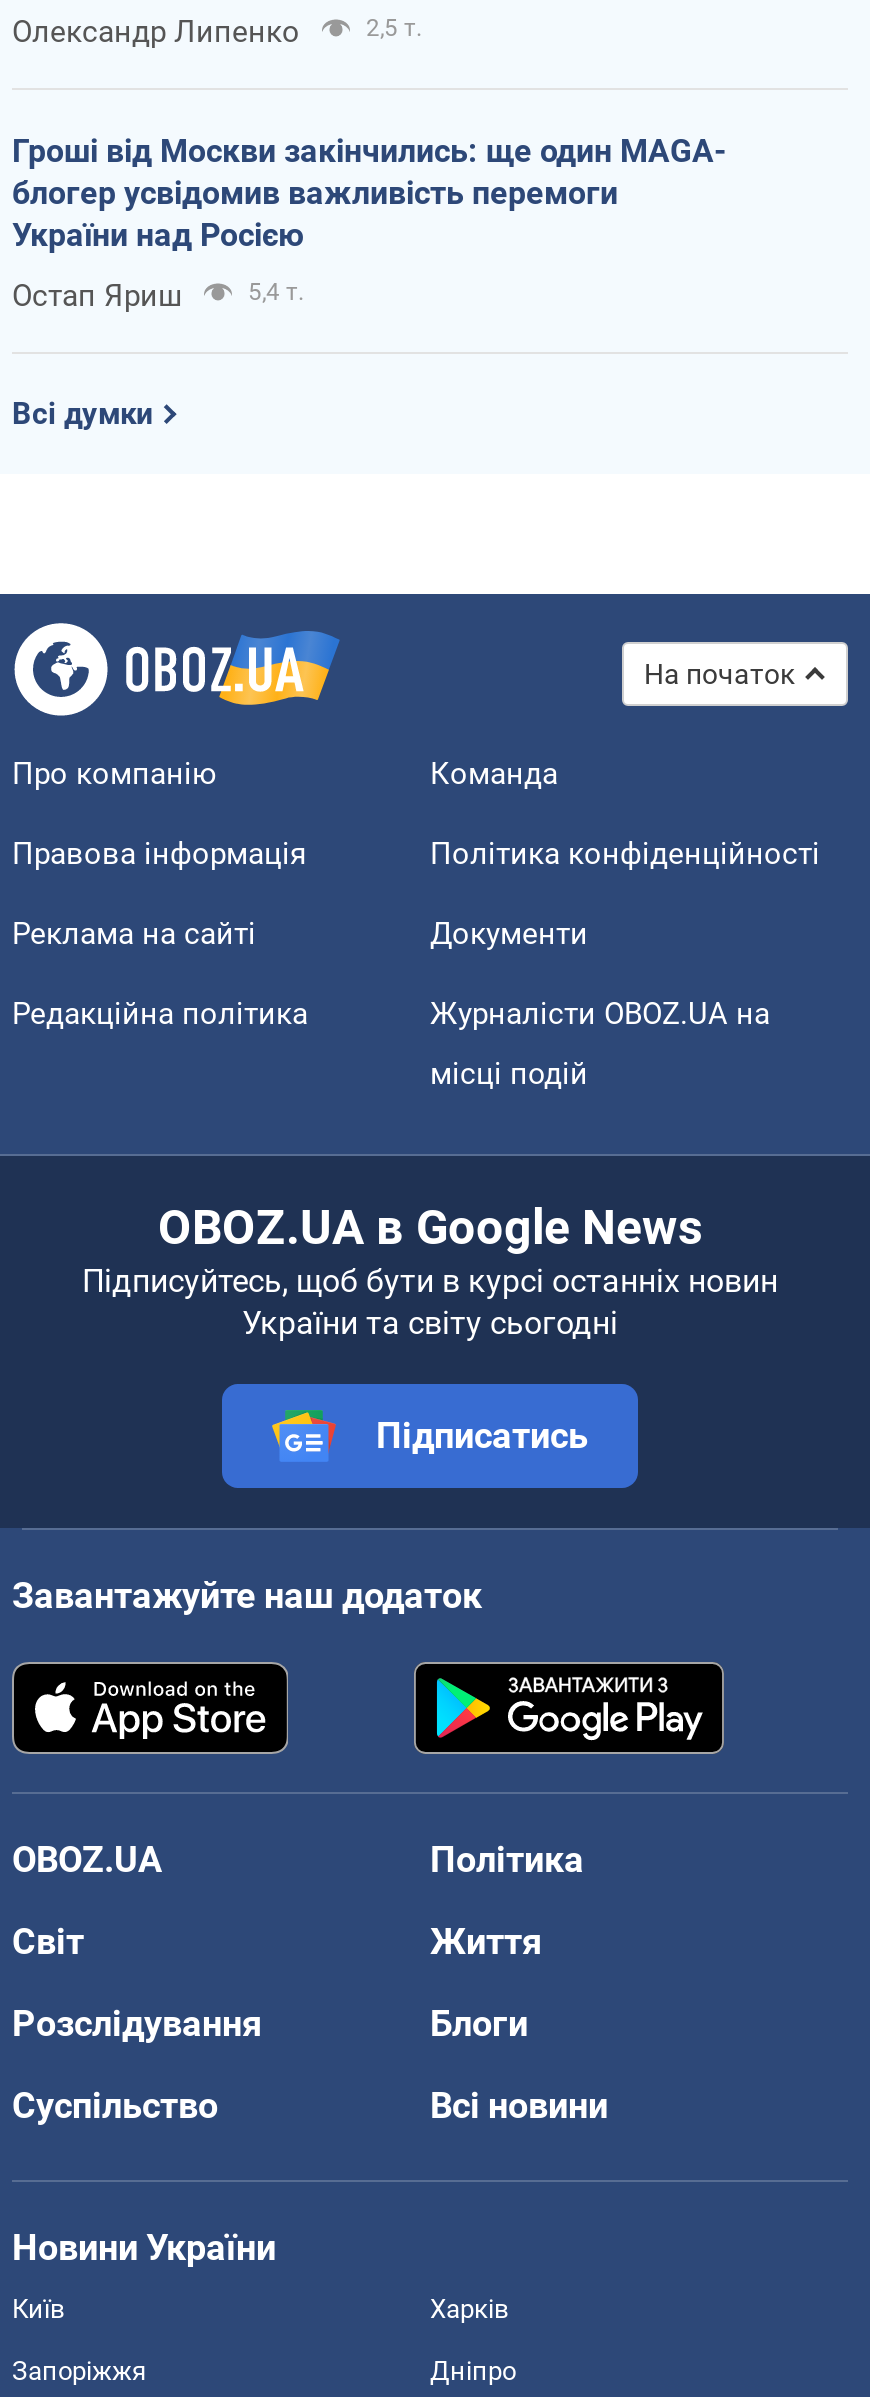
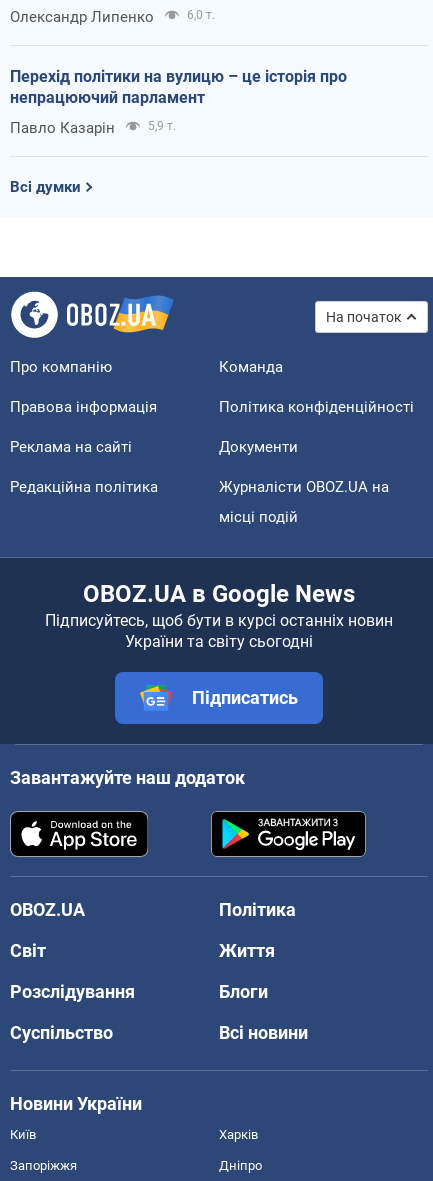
- 2,5 т.
+ 6,0 т.

- Гроші від Москви закінчились: ще один MAGA-
- блогер усвідомив важливість перемоги
- України над Росією
+ Перехід політики на вулицю – це історія про
+ непрацюючий парламент

- Остап Яриш
- 5,4 т.
+ Павло Казарін
+ 5,9 т.
